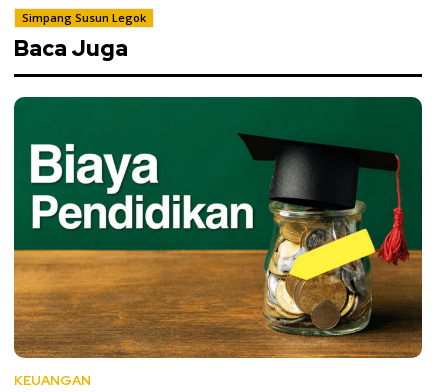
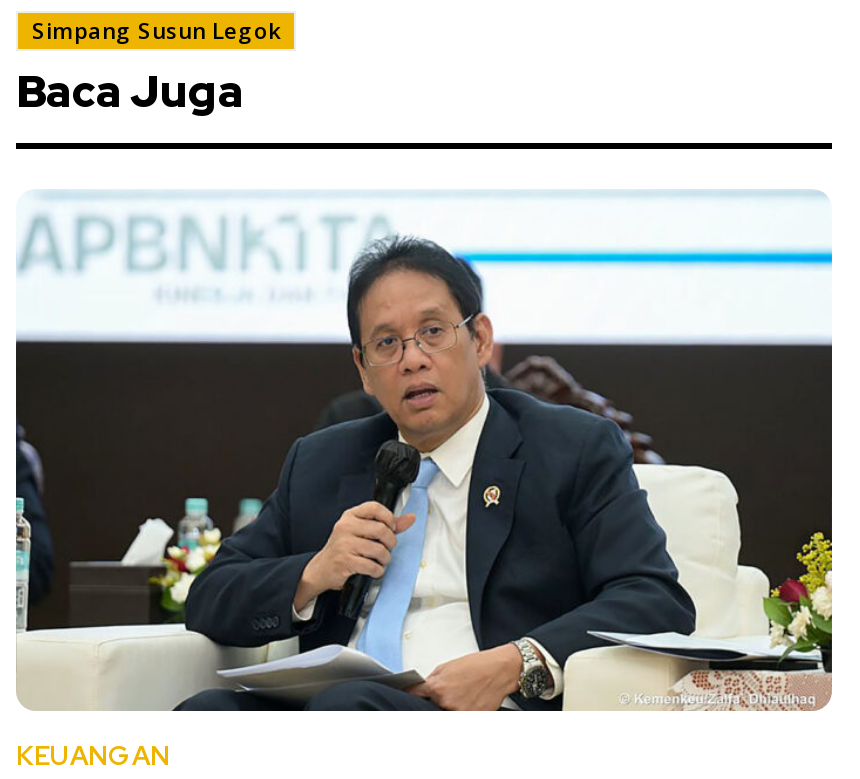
- [image]
+ [image]
